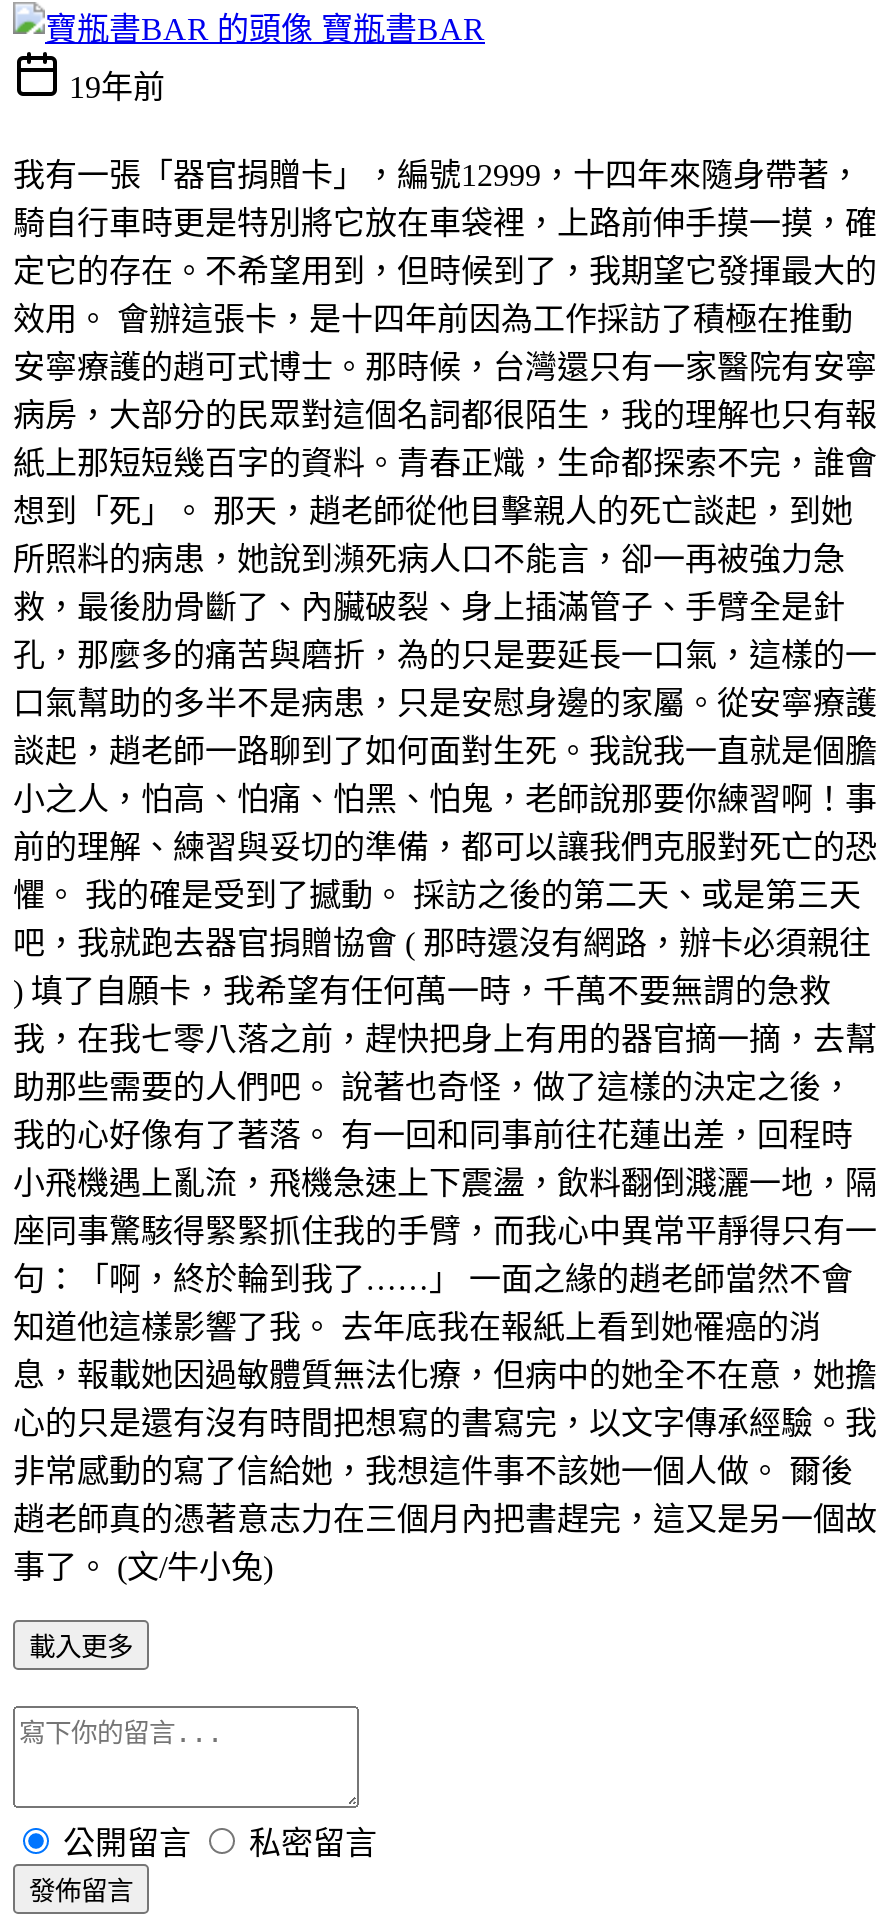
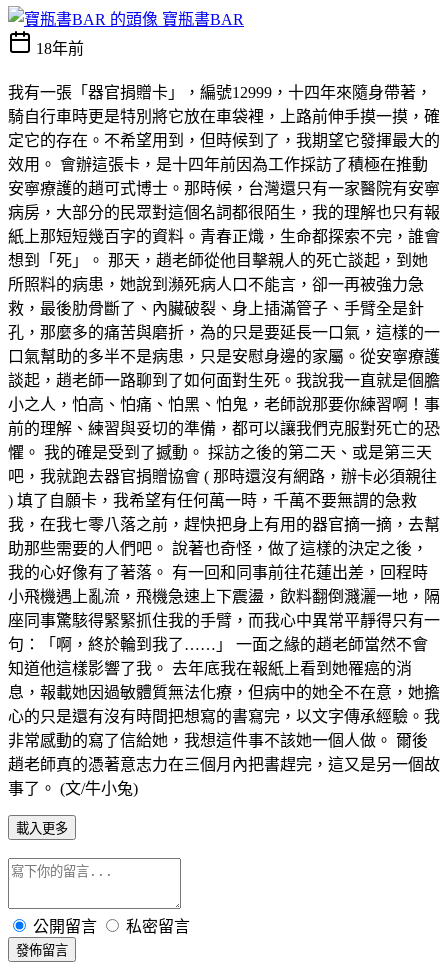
- 19年前
+ 18年前
